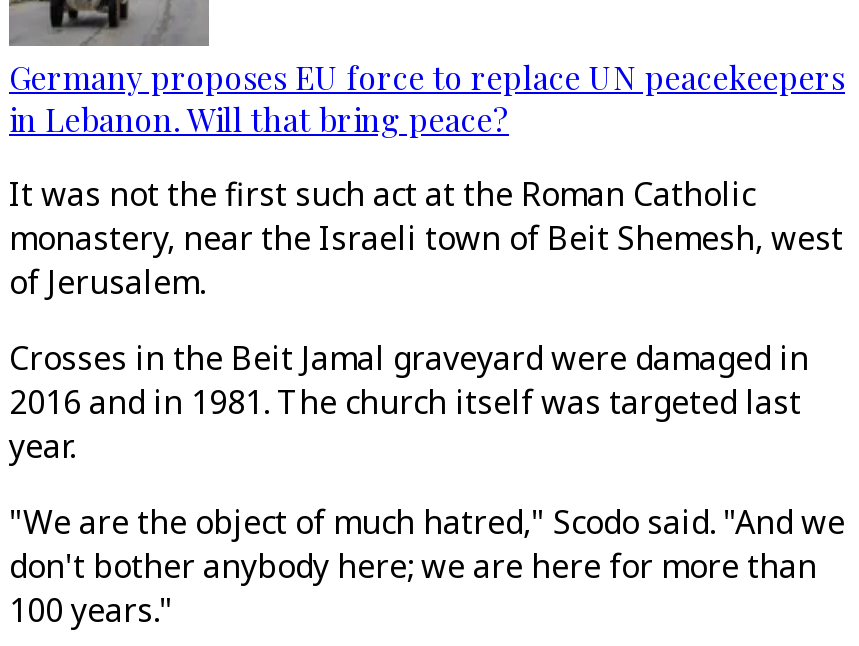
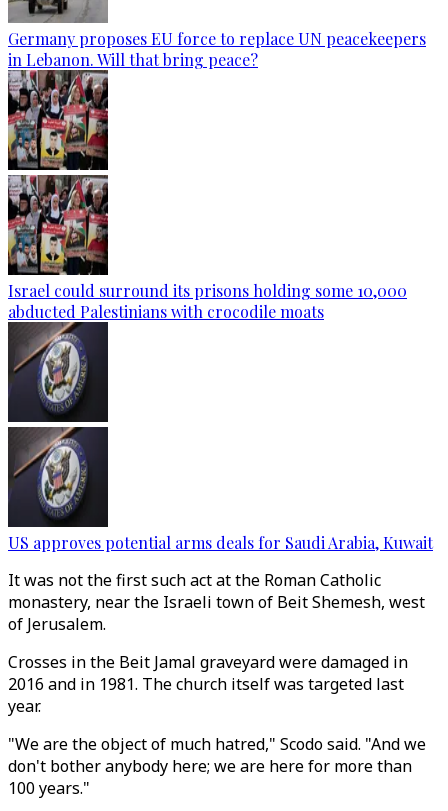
+ [image]
+ Israel could surround its prisons holding some 10,000
+ abducted Palestinians with crocodile moats

+ [image]
+ US approves potential arms deals for Saudi Arabia, Kuwait
